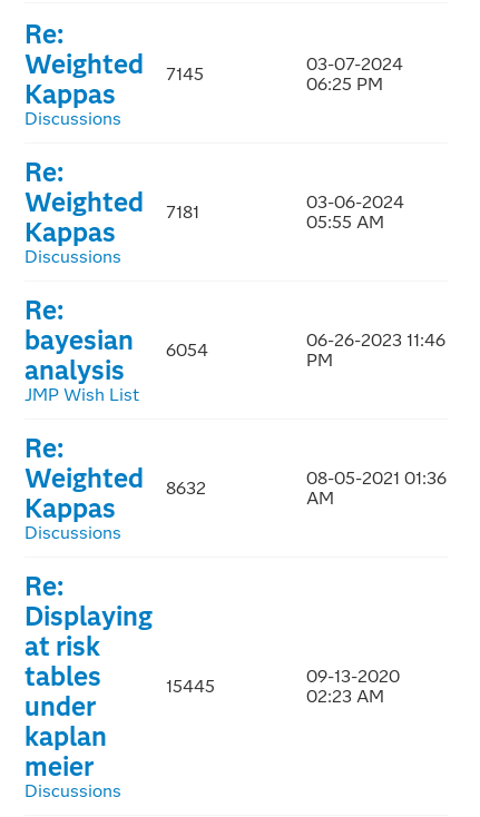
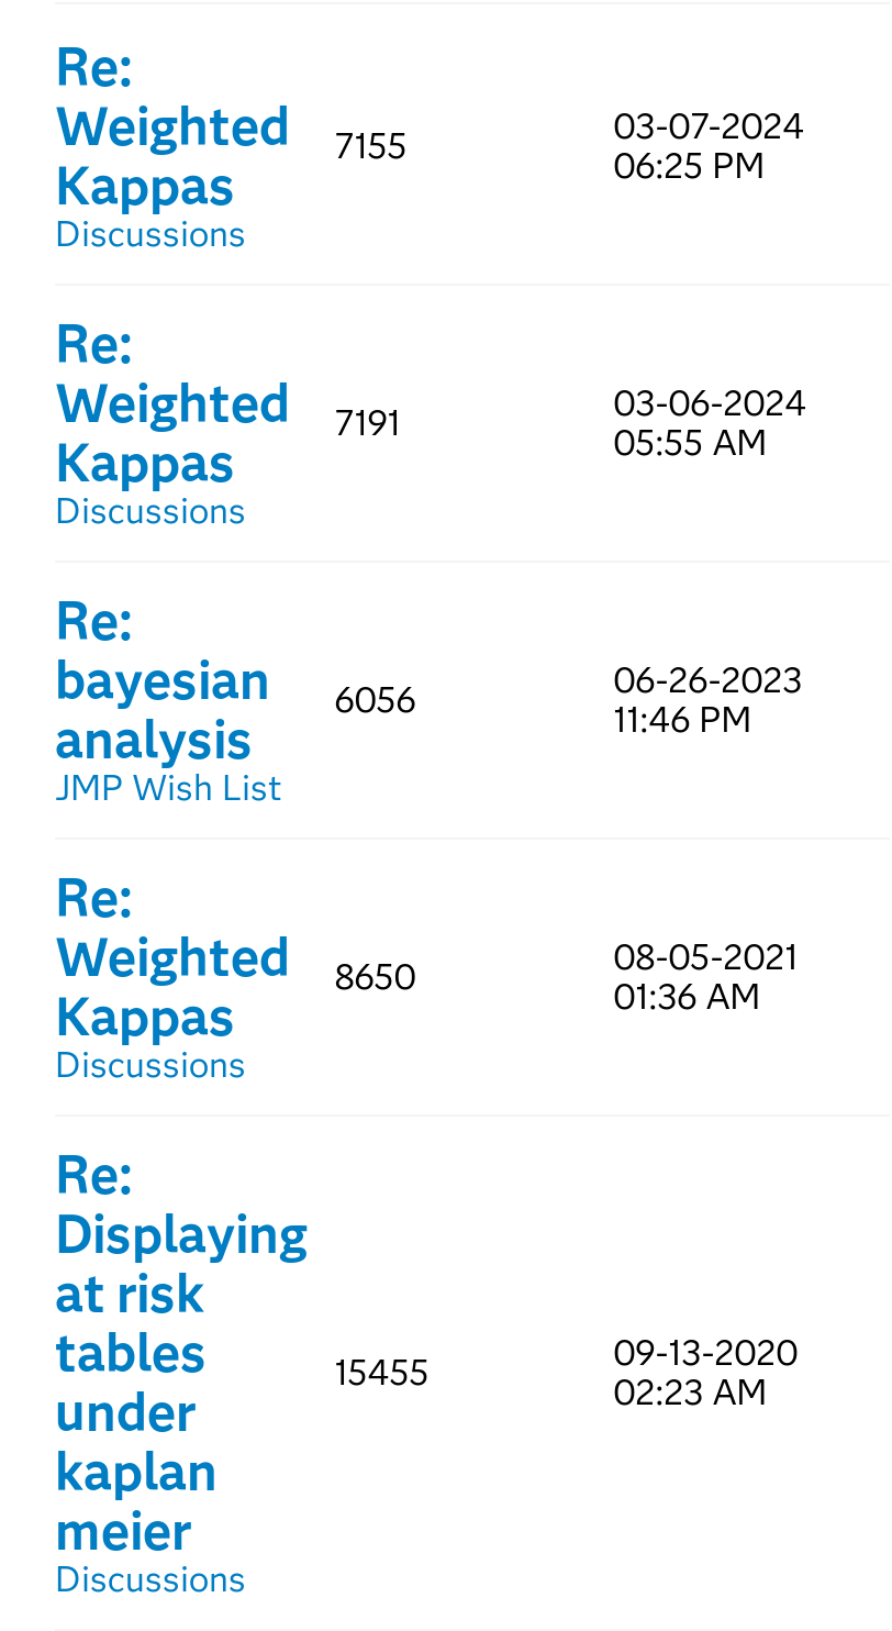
- Weighted 7145
+ Weighted 7155

- Weighted 7181
+ Weighted 7191

- 6054
- 06-26-2023 11:46
- PM
+ 6056
+ 06-26-2023
+ 11:46 PM

- 8632
- 08-05-2021 01:36
- AM
+ 8650
+ 08-05-2021
+ 01:36 AM

- 15445
+ 15455
